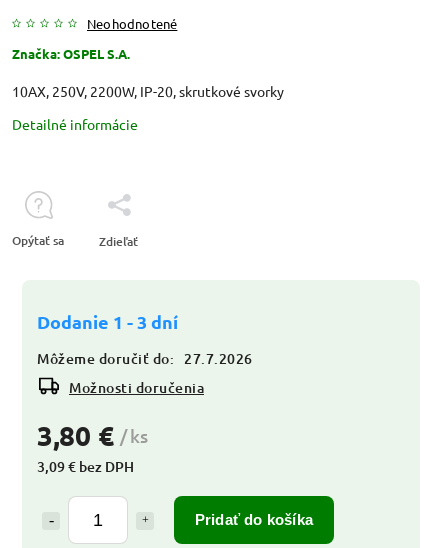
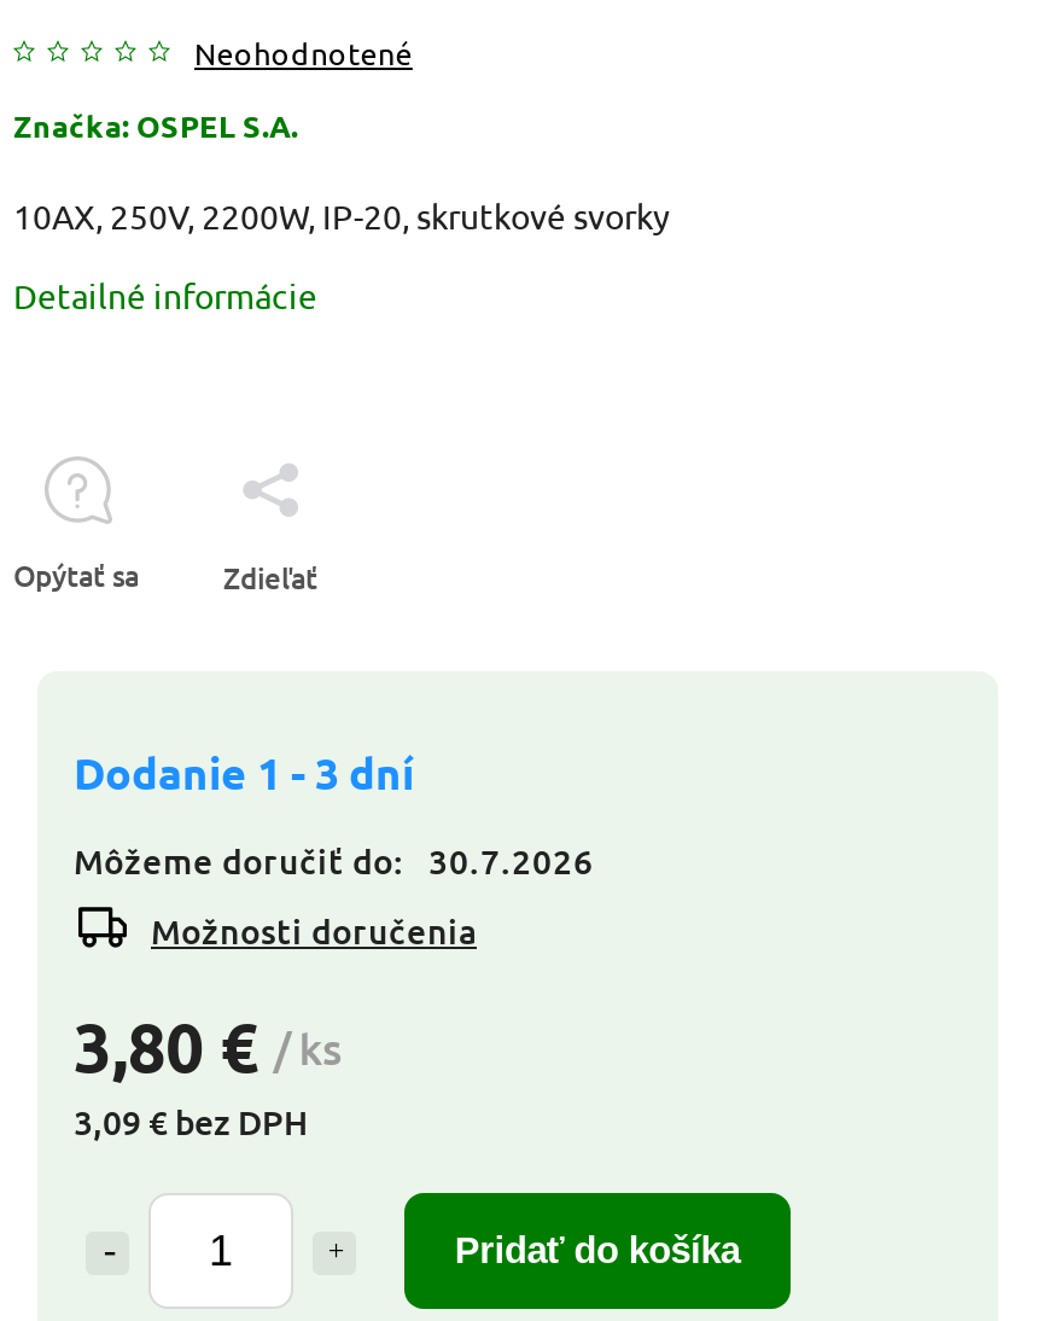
- Môžeme doručiť do: 27.7.2026
+ Môžeme doručiť do: 30.7.2026
